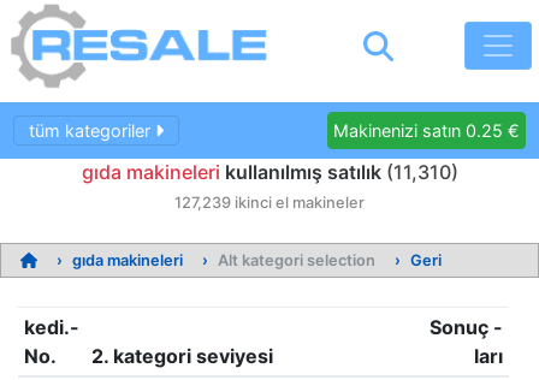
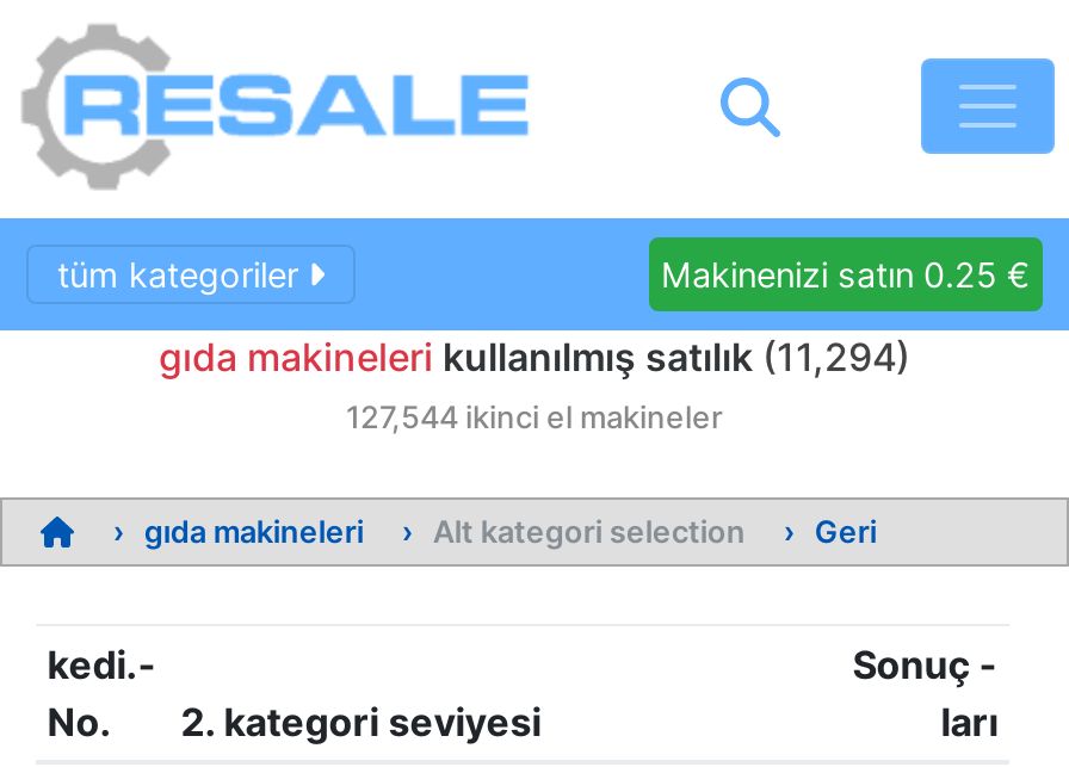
- gıda makineleri kullanılmış satılık (11,310)
+ gıda makineleri kullanılmış satılık (11,294)

- 127,239 ikinci el makineler
+ 127,544 ikinci el makineler
